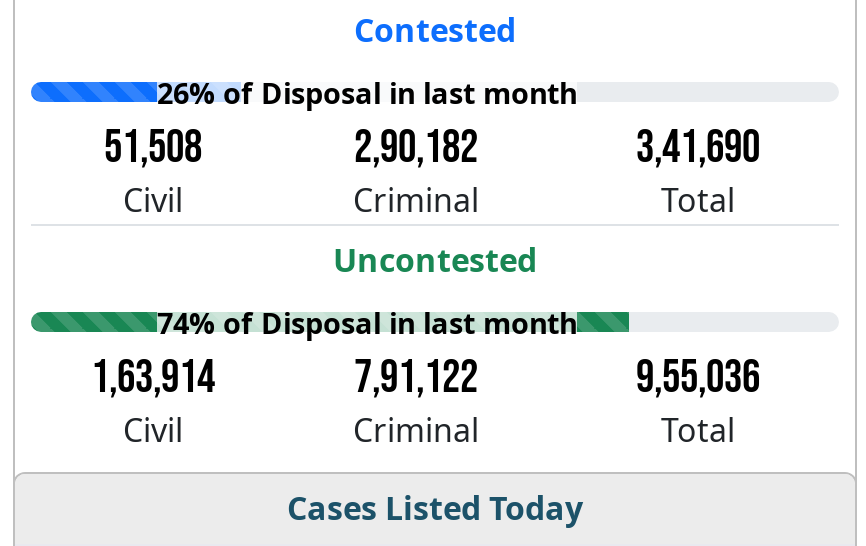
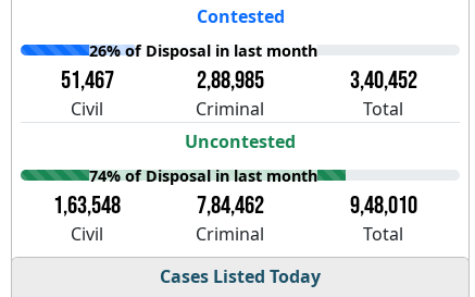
- 51,508
+ 51,467

- 2,90,182
+ 2,88,985

- 3,41,690
+ 3,40,452

- 1,63,914
+ 1,63,548

- 7,91,122
+ 7,84,462

- 9,55,036
+ 9,48,010
